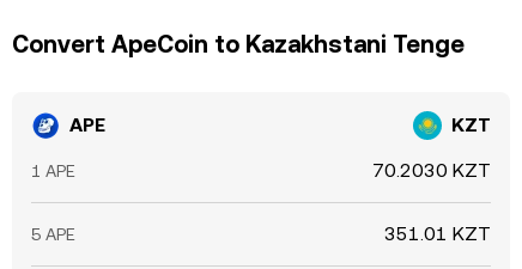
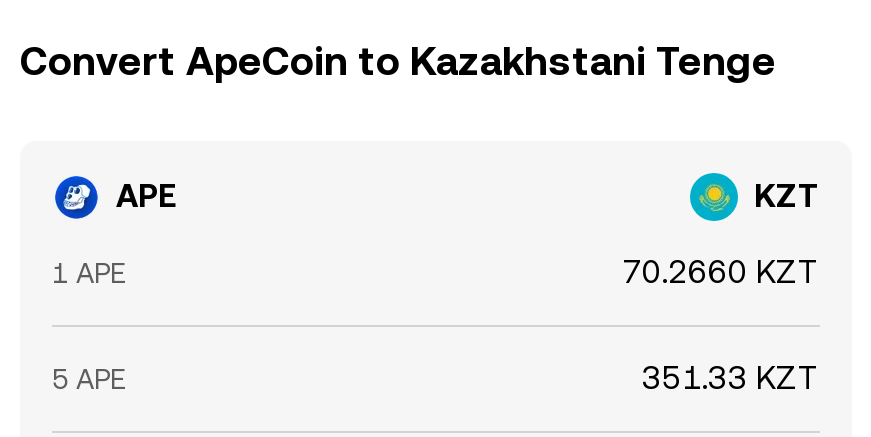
- 70.2030 KZT
+ 70.2660 KZT

- 351.01 KZT
+ 351.33 KZT
